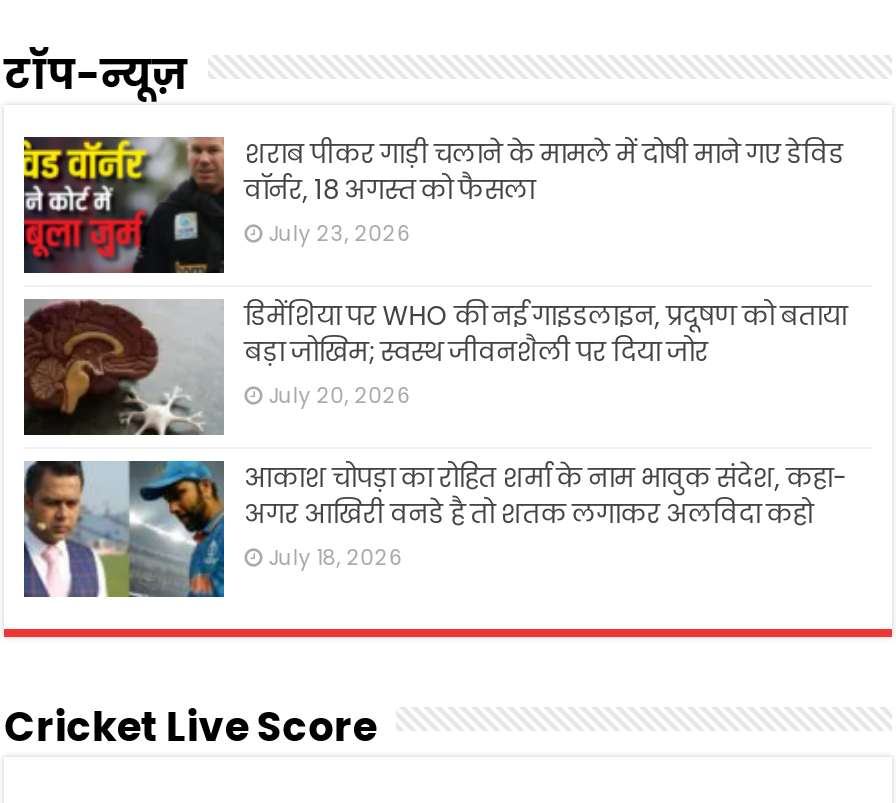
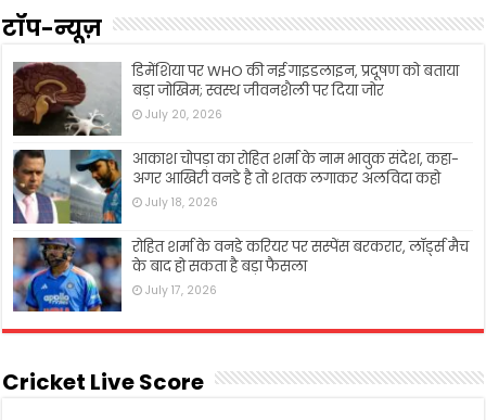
- [image]
- शराब पीकर गाड़ी चलाने के मामले में दोषी माने गए डेविड
- वॉर्नर, 18 अगस्त को फैसला
- July 23, 2026

moved up: [image] | डिमेंशिया पर WHO की नई गाइडलाइन, प्रदूषण को बताया | बड़ा जोखिम; स्वस्थ जीवनशैली पर दिया जोर | July 20, 2026 | आकाश चोपड़ा का रोहित शर्मा के नाम भावुक संदेश, कहा- | अगर आखिरी वनडे है तो शतक लगाकर अलविदा कहो | July 18, 2026

+ [image]
+ रोहित शर्मा के वनडे करियर पर सस्पेंस बरकरार, लॉर्ड्स मैच
+ के बाद हो सकता है बड़ा फैसला
+ July 17, 2026
